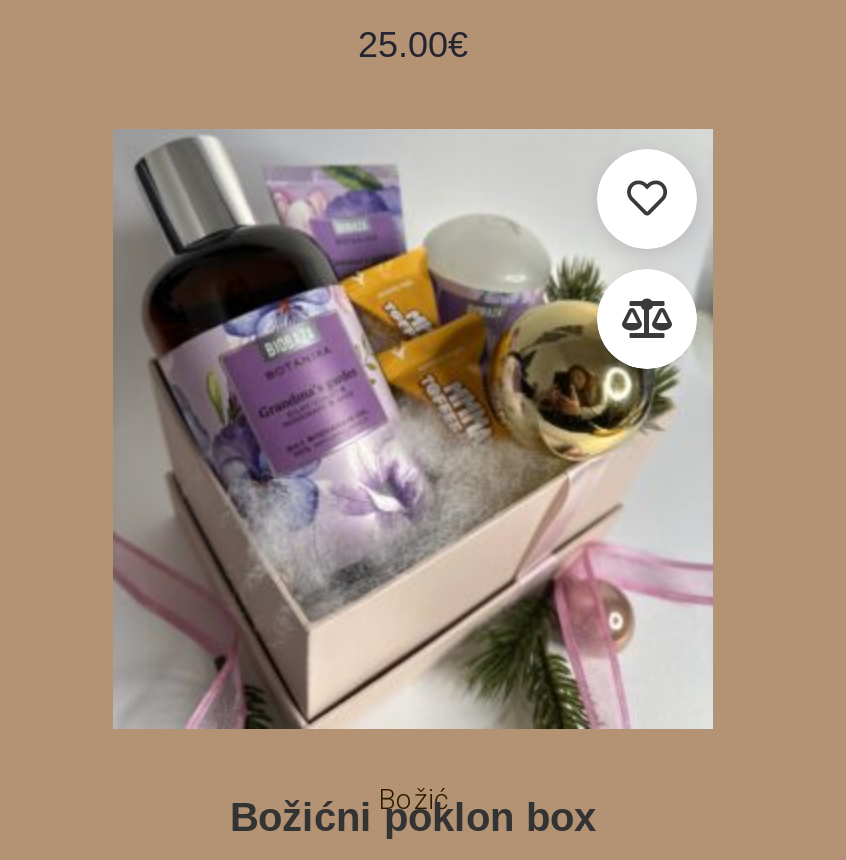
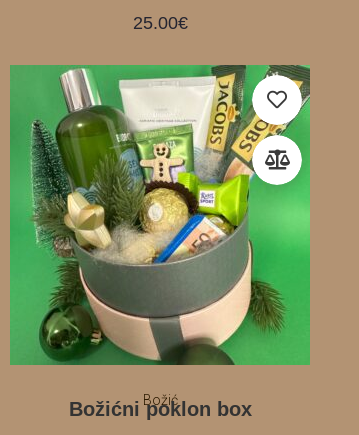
- [image]
+ [image]
